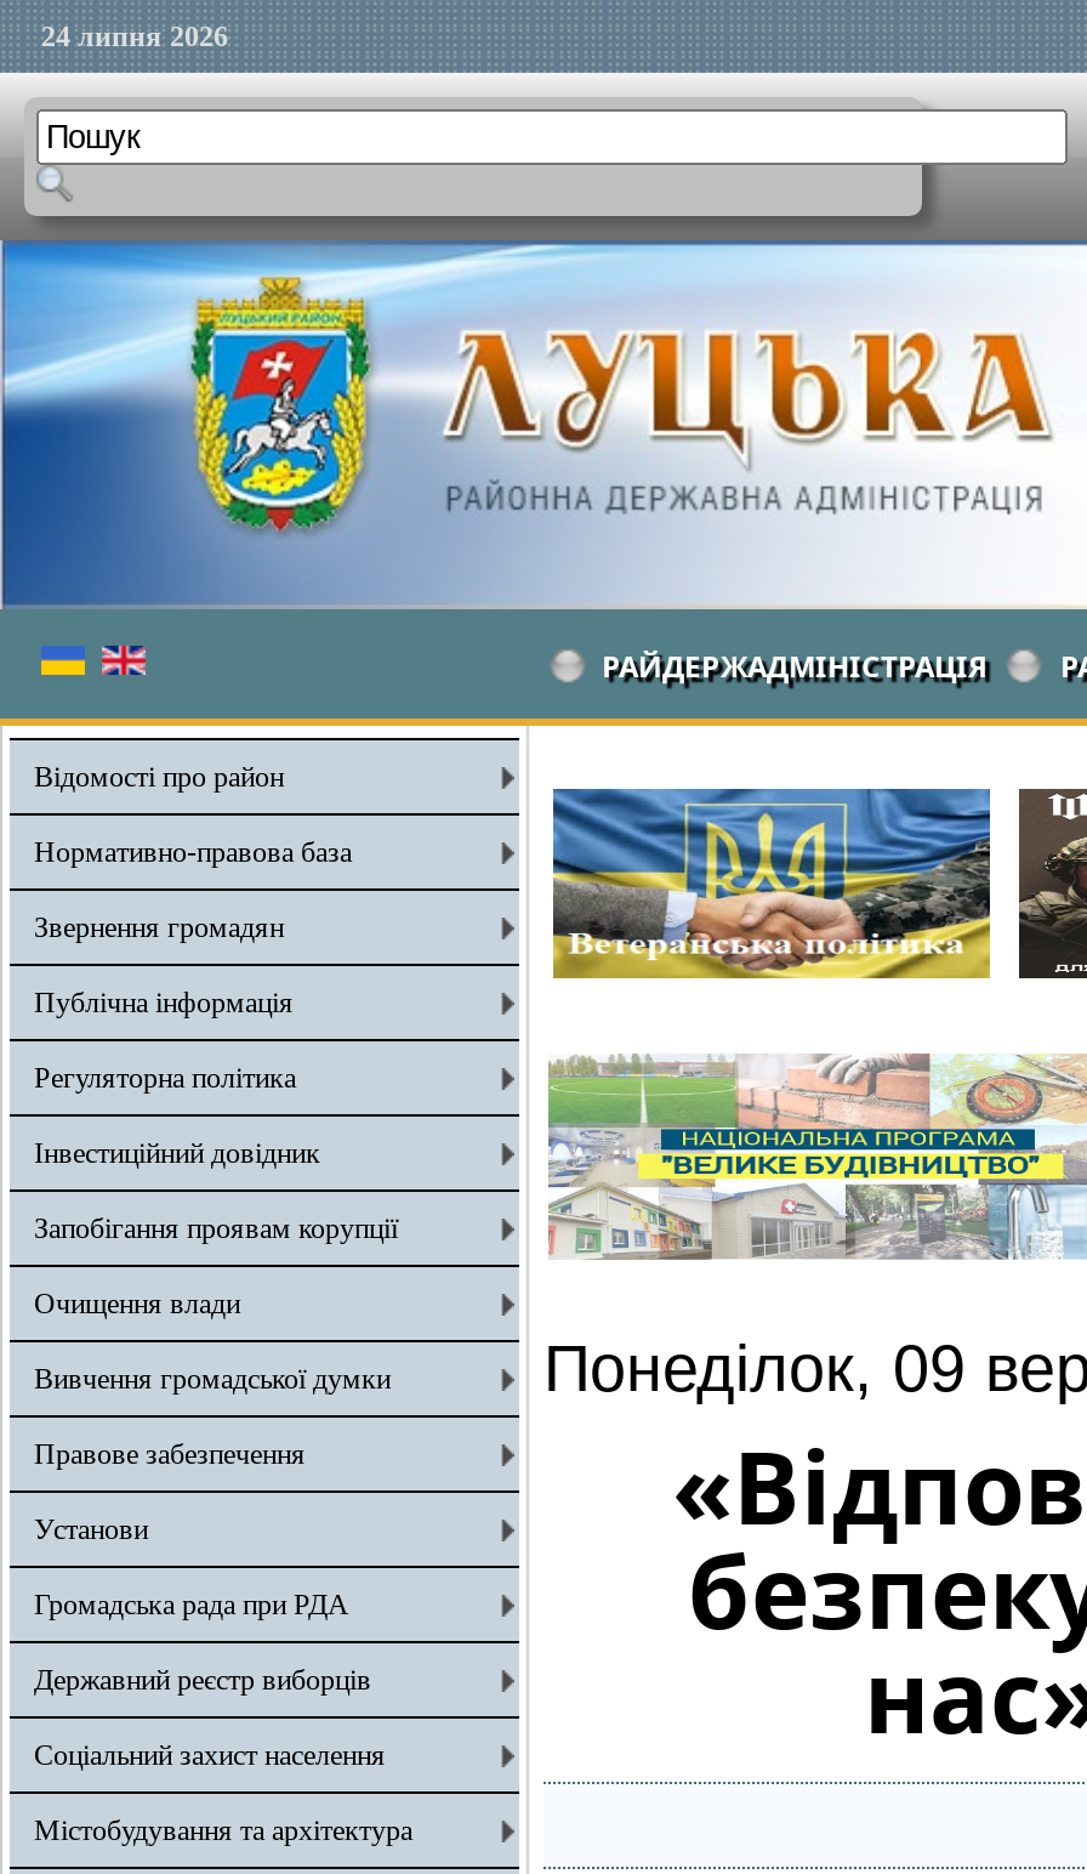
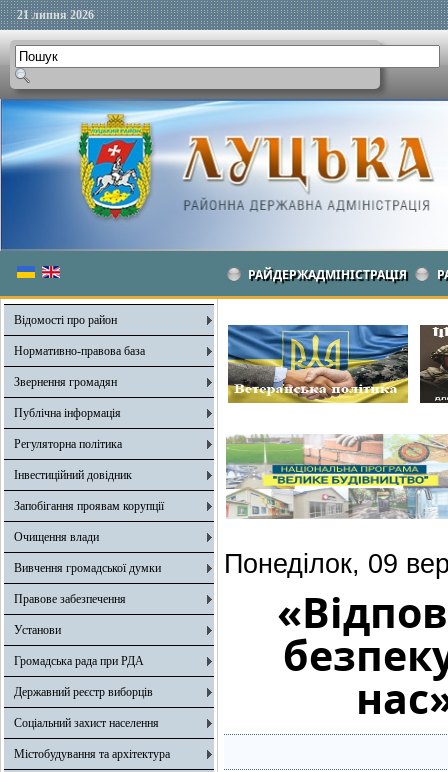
- 24 липня 2026
+ 21 липня 2026
